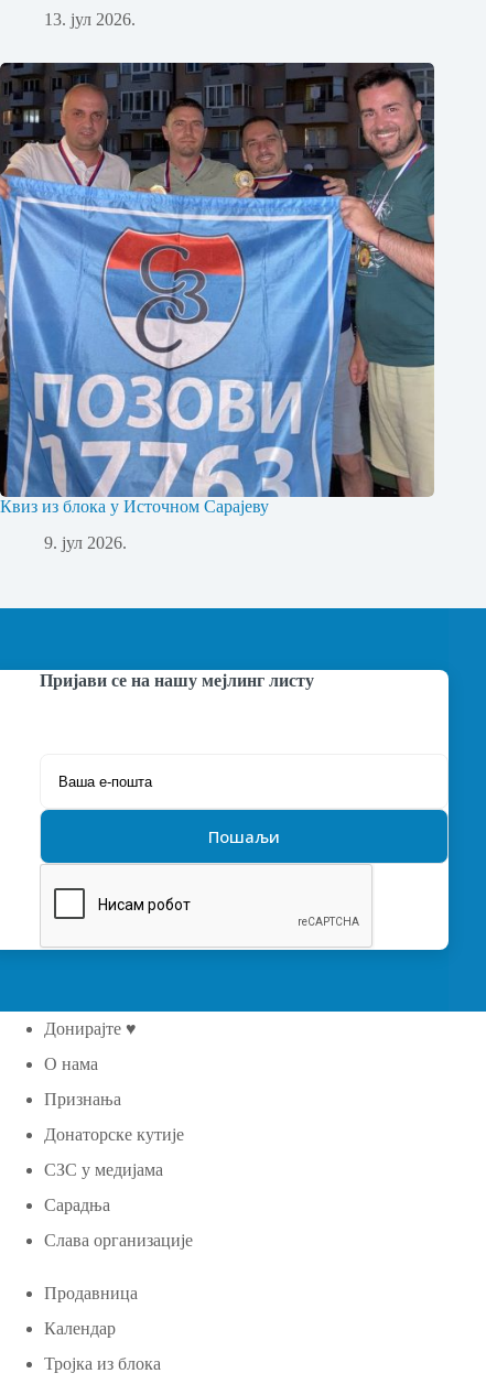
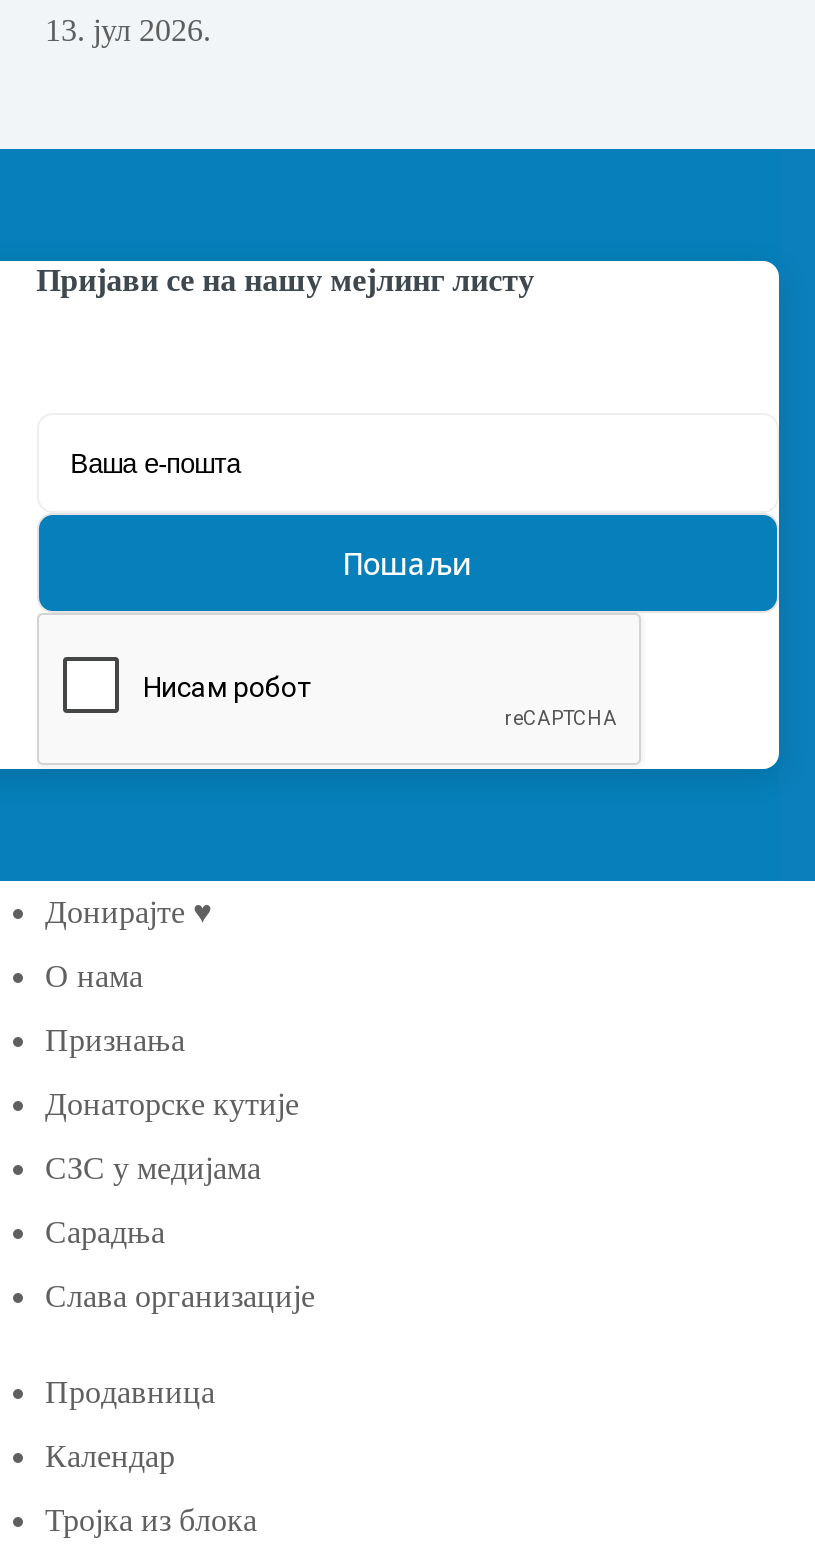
- [image]
- Квиз из блока у Источном Сарајеву
- 9. јул 2026.
